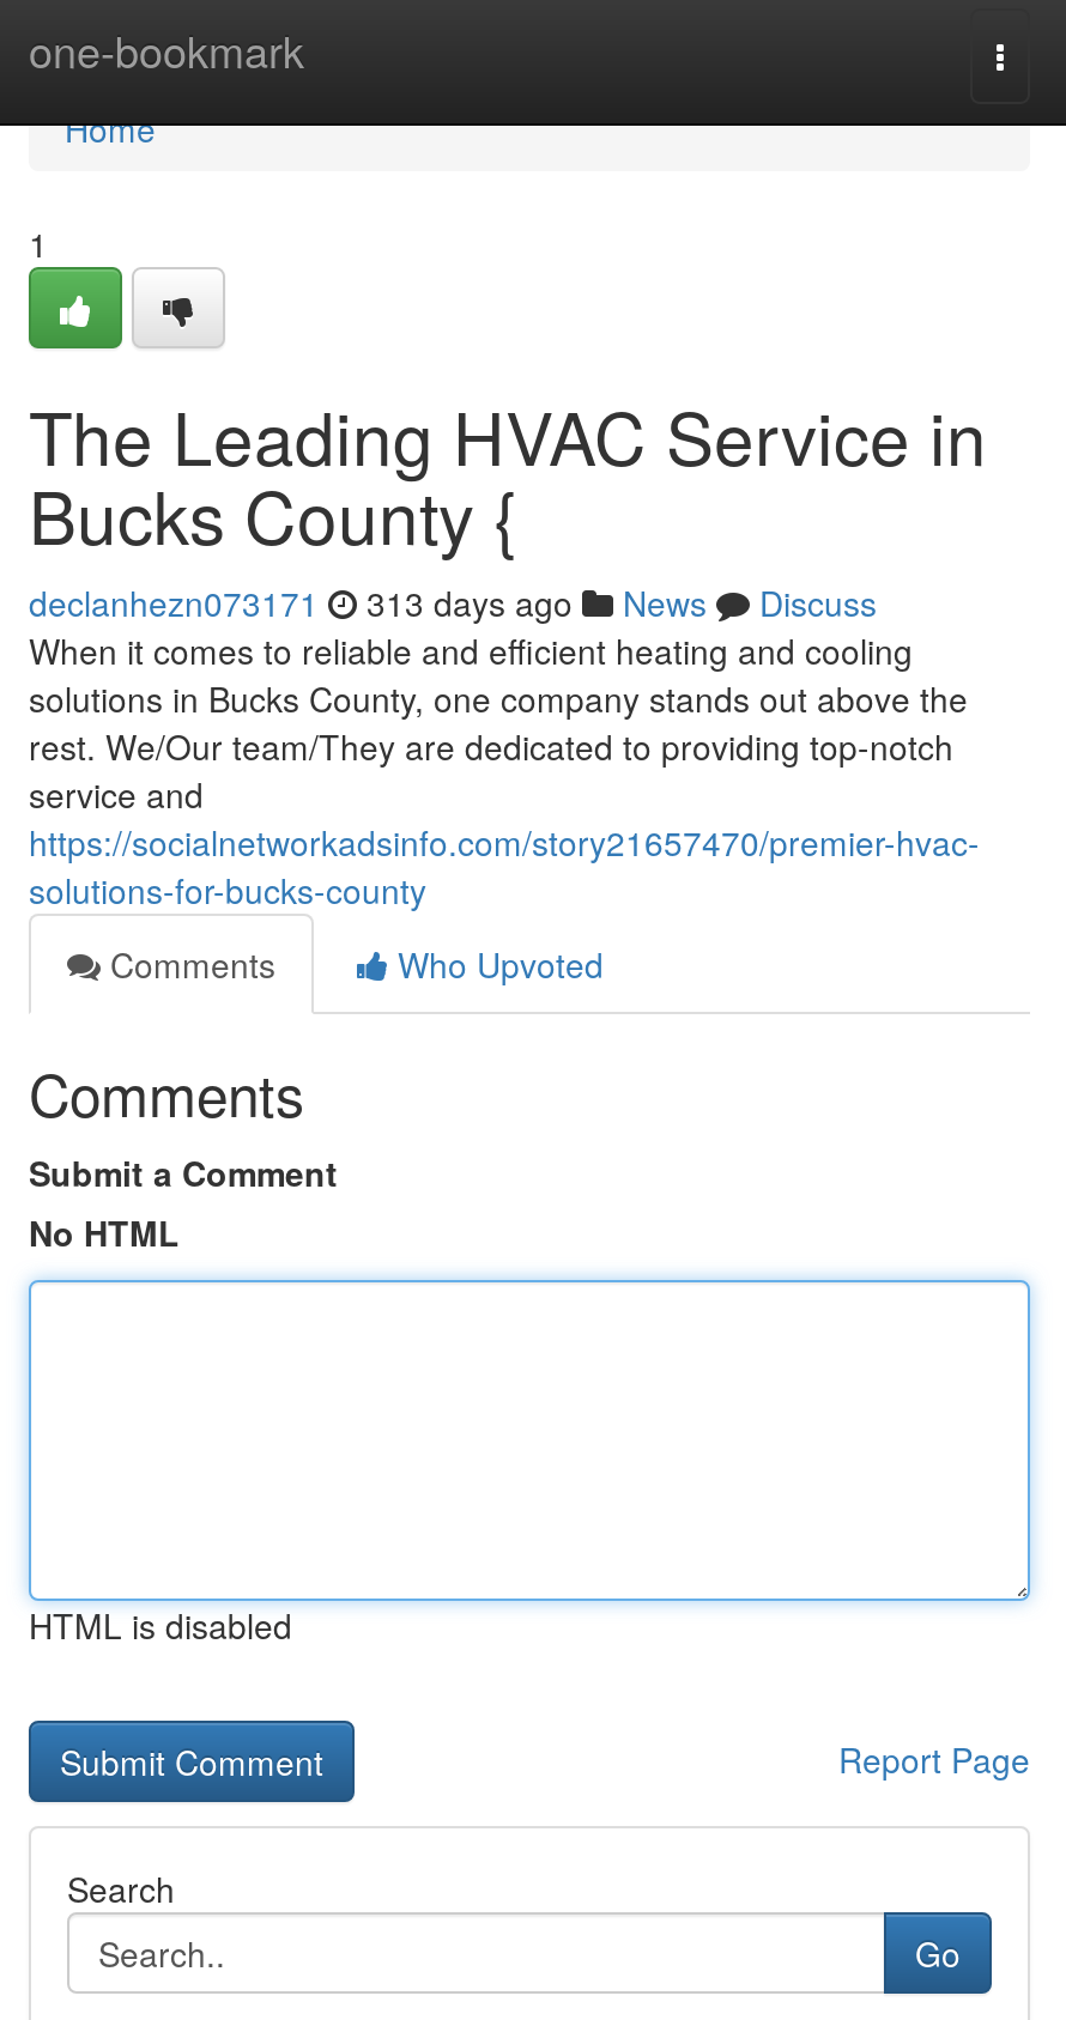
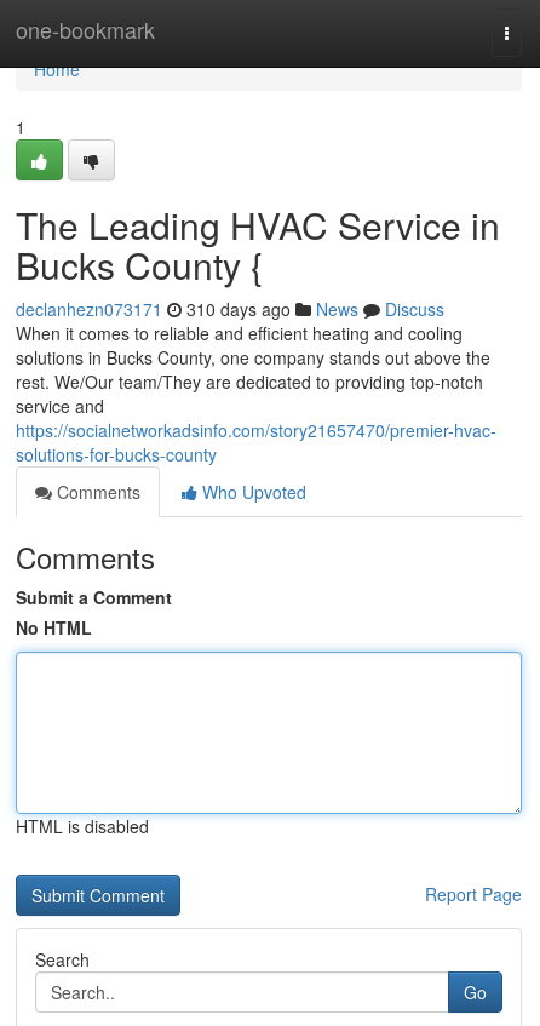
- declanhezn073171 313 days ago News Discuss
+ declanhezn073171 310 days ago News Discuss
